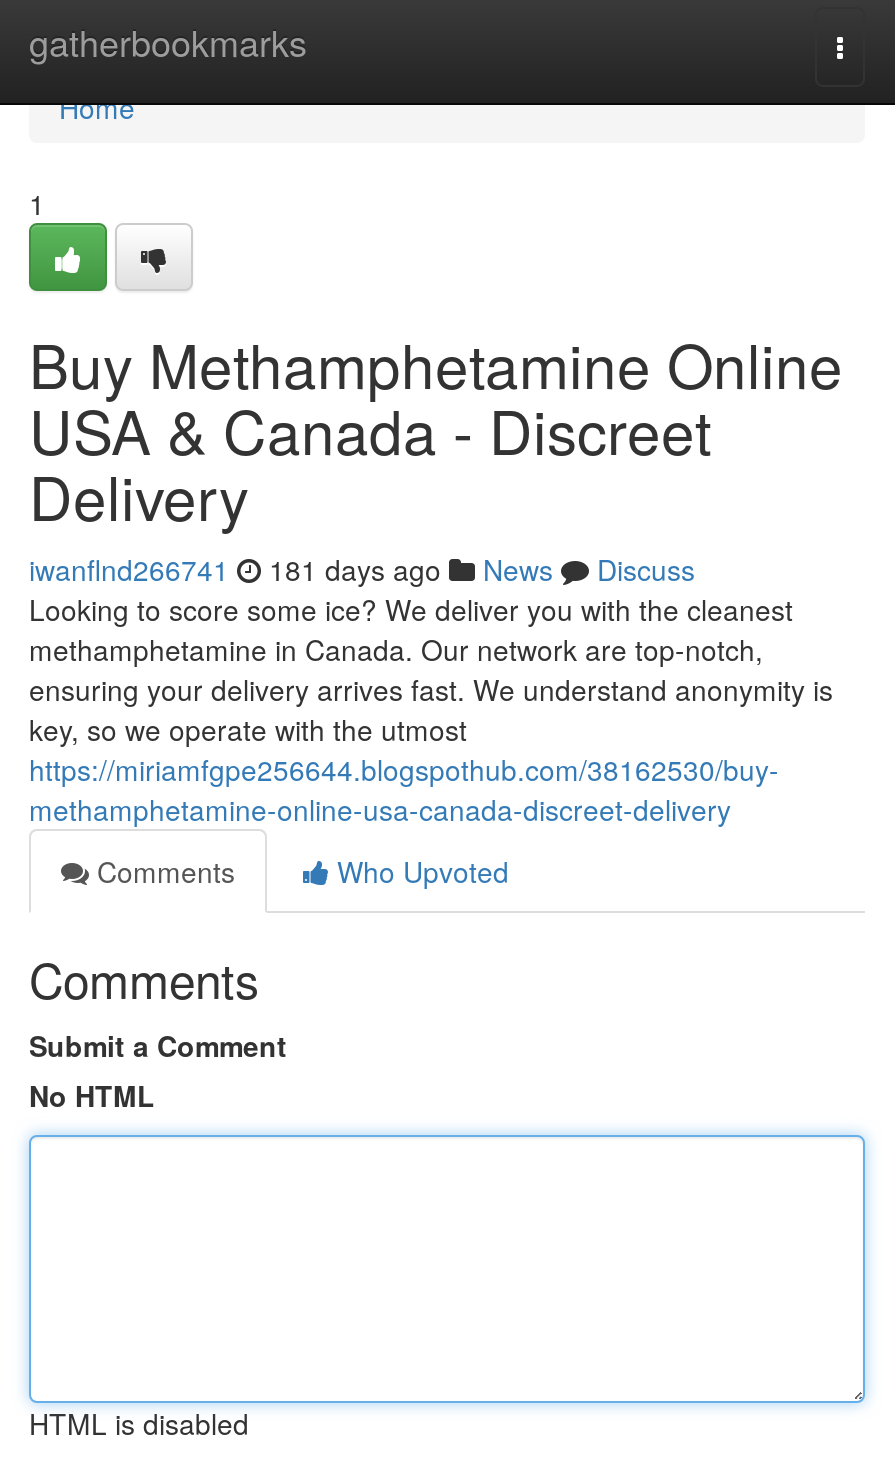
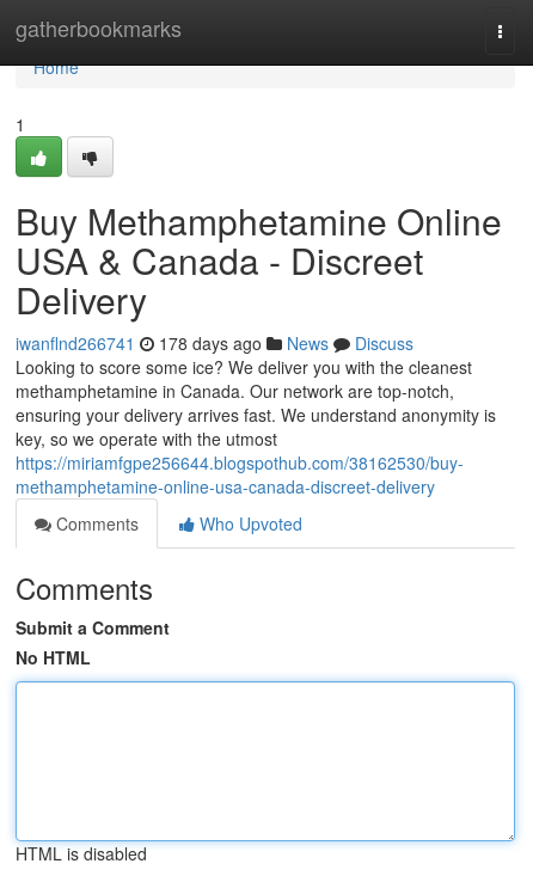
- iwanflnd266741 181 days ago News Discuss
+ iwanflnd266741 178 days ago News Discuss
